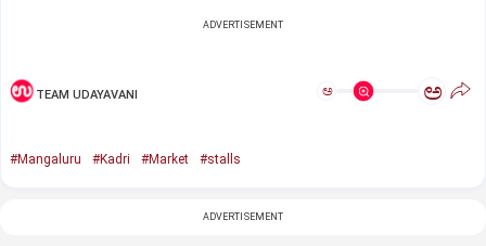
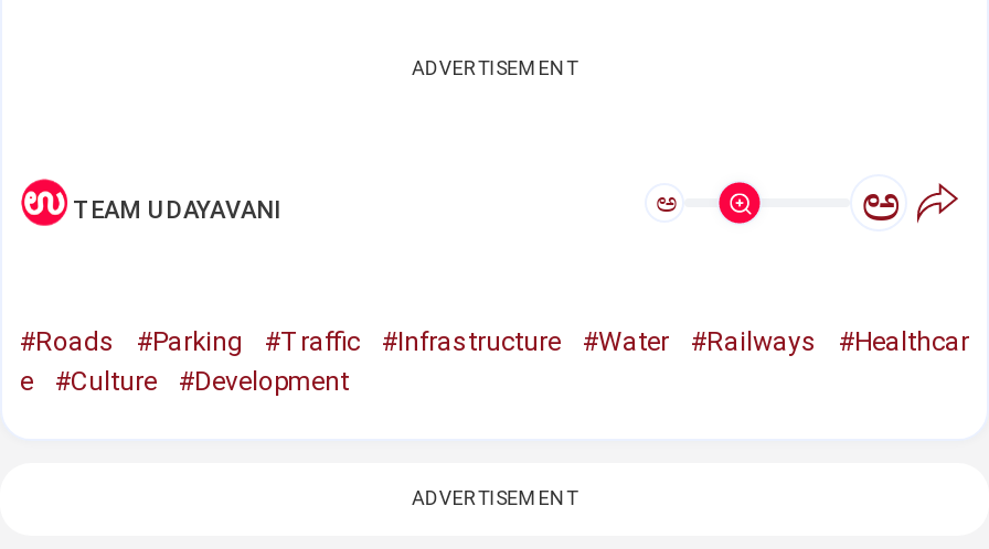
- #Mangaluru
- #Kadri
- #Market
- #stalls
+ #Roads
+ #Parking
+ #Traffic
+ #Infrastructure
+ #Water
+ #Railways
+ #Healthcar
+ e
+ #Culture
+ #Development
